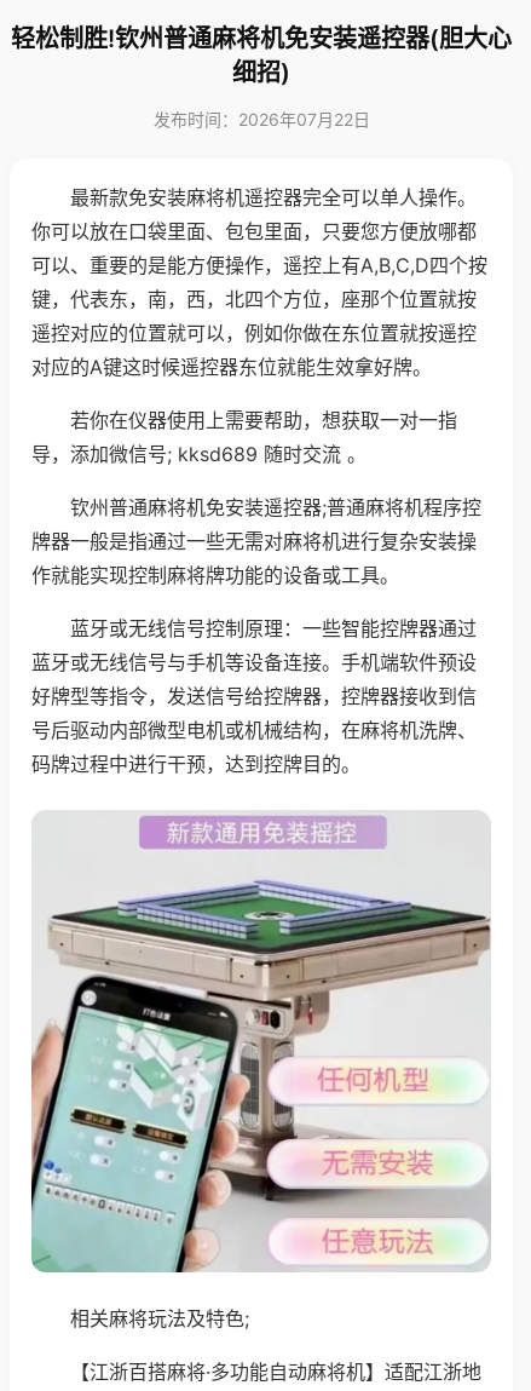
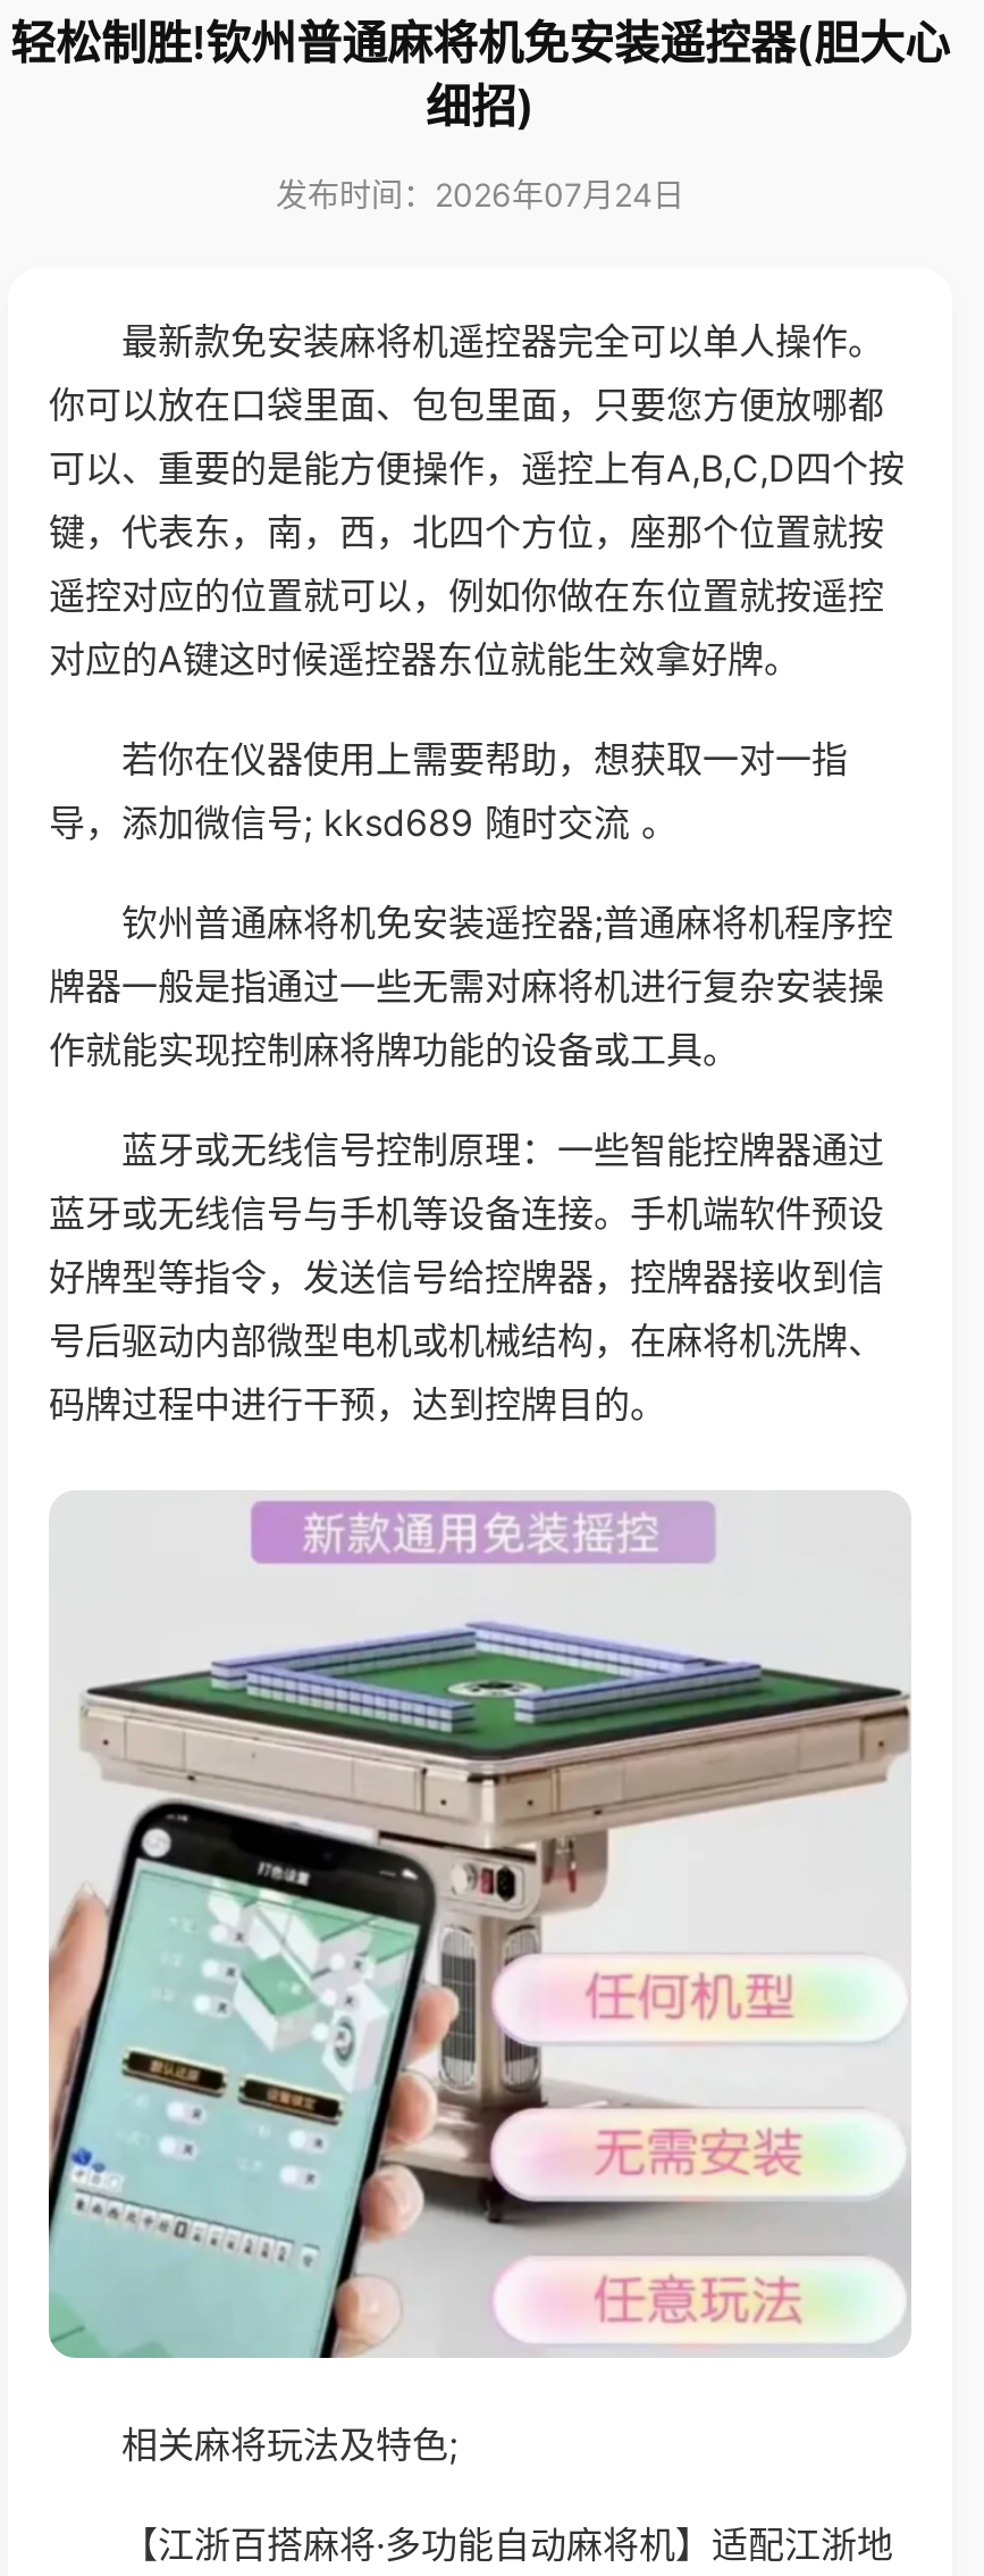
- 发布时间：2026年07月22日
+ 发布时间：2026年07月24日
